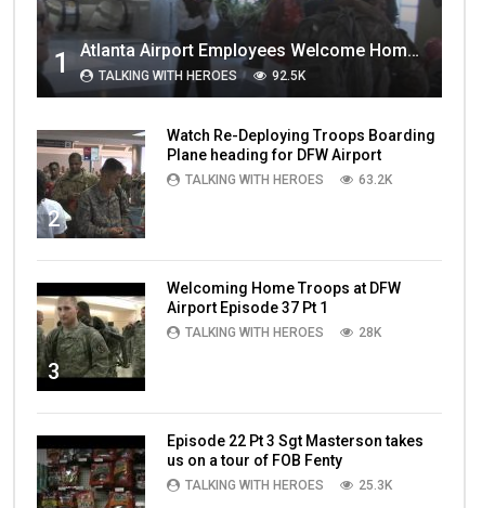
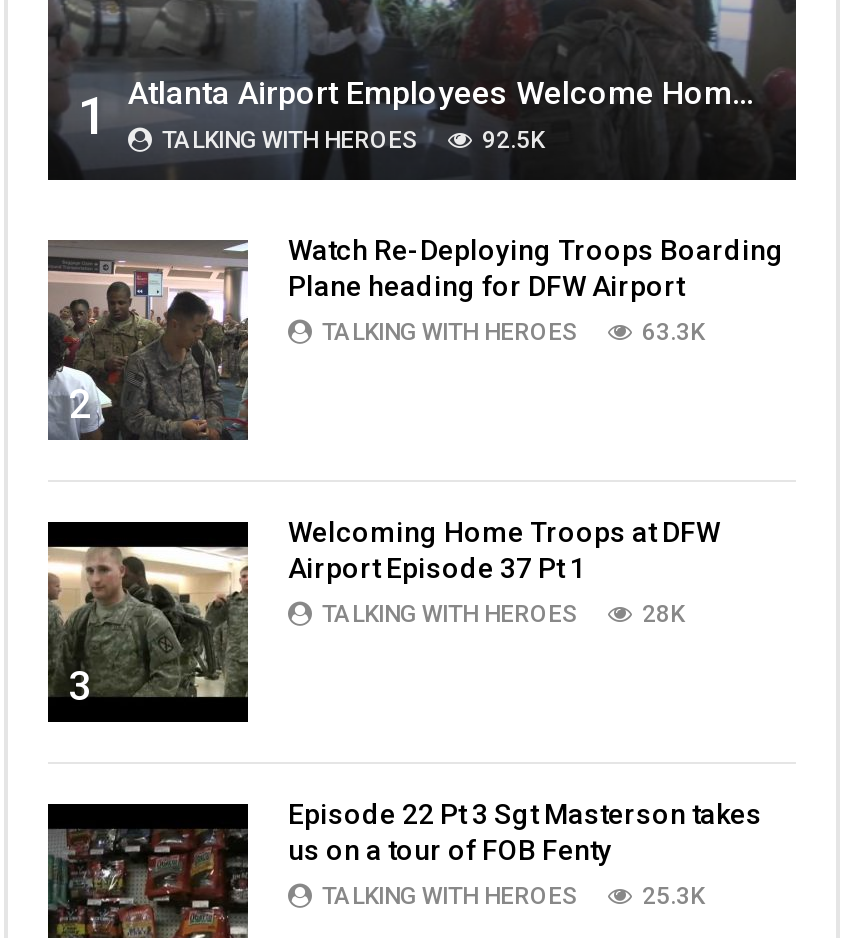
- 63.2K
+ 63.3K
